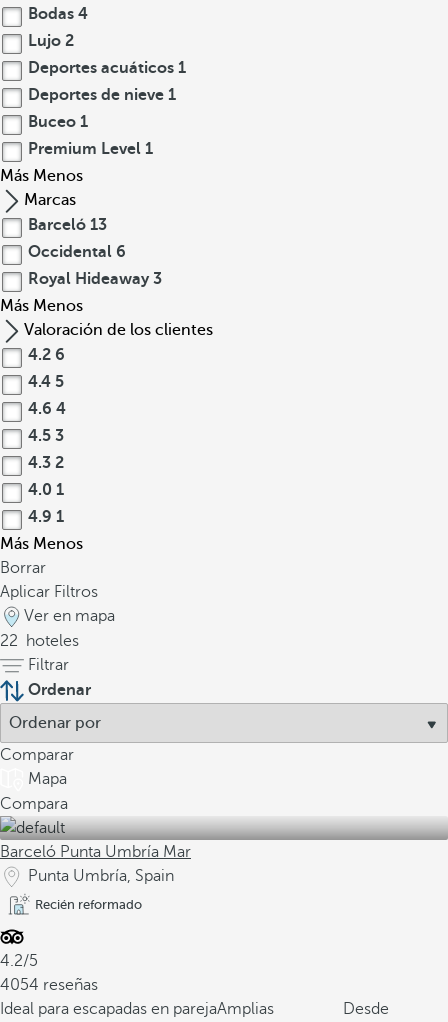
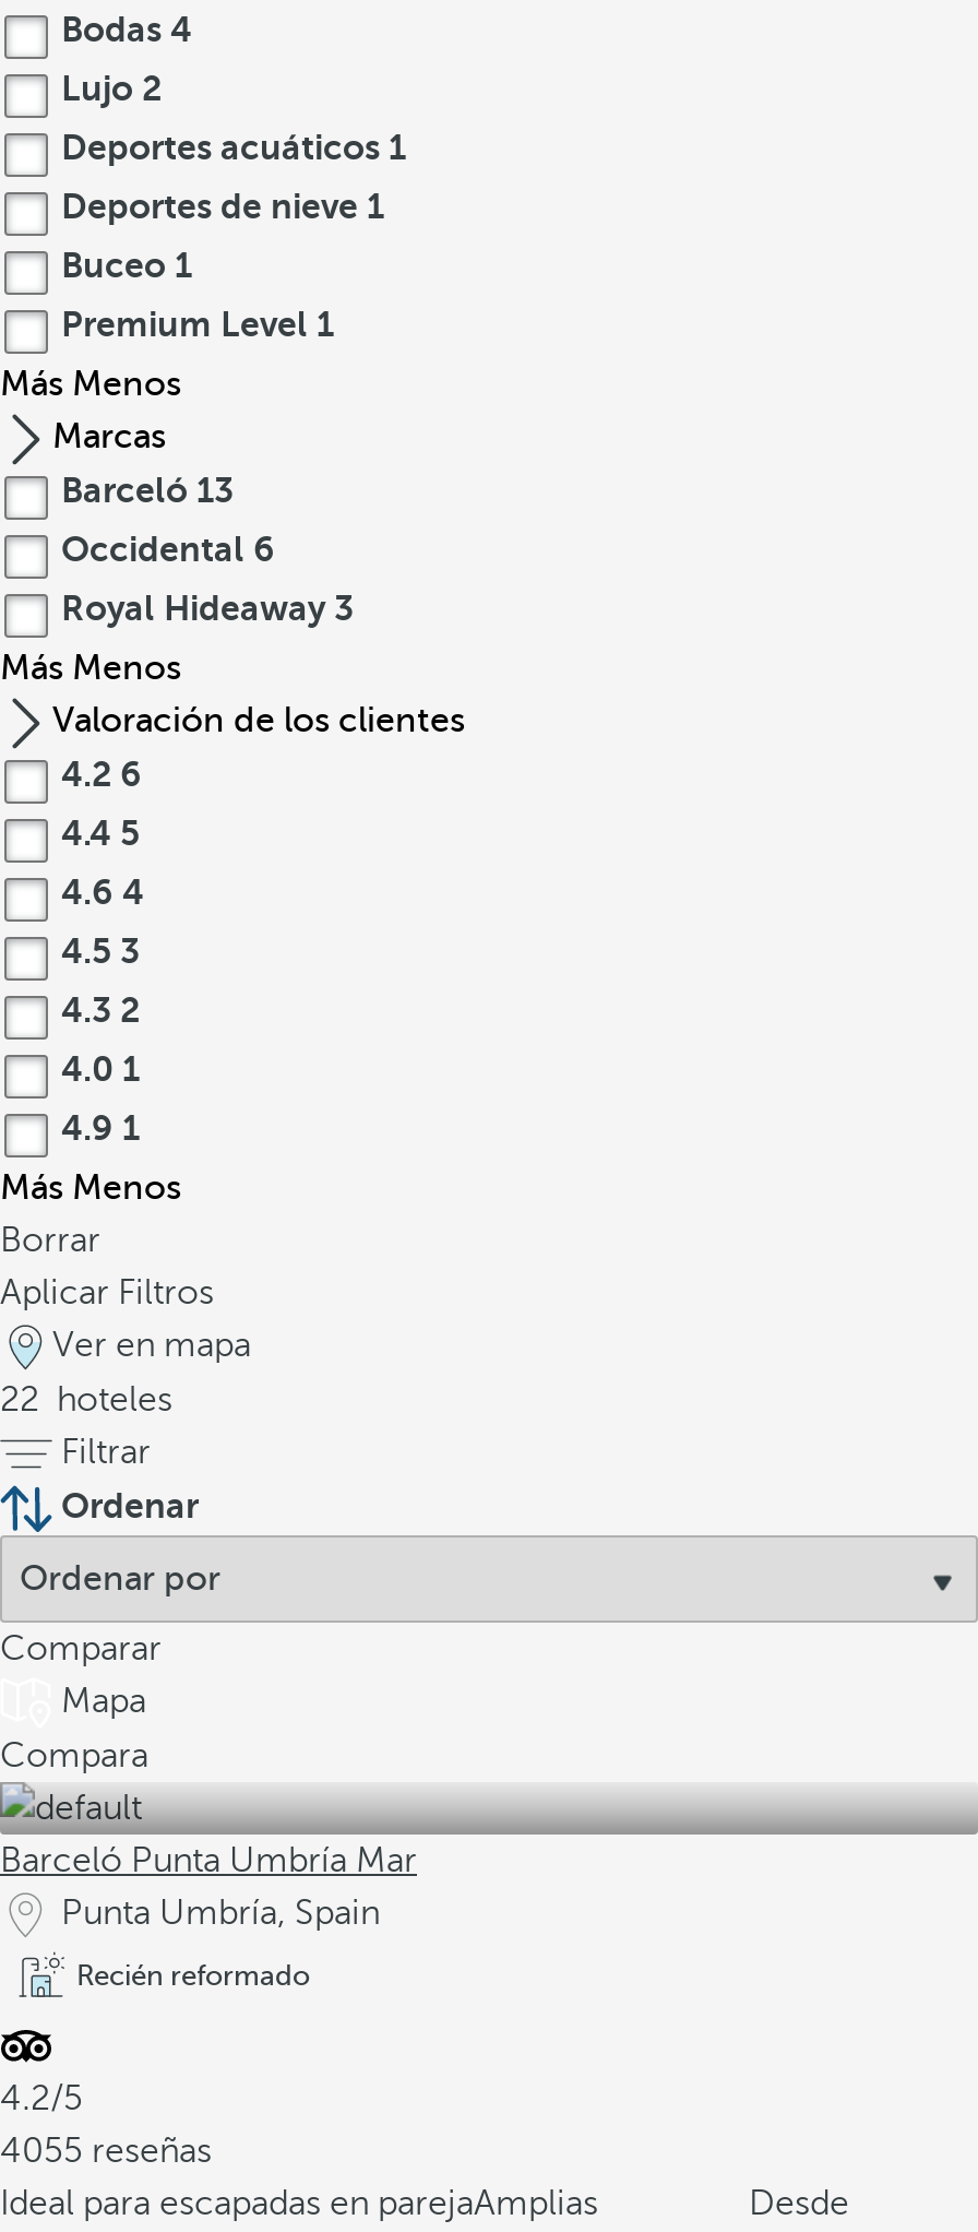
- 4054 reseñas
+ 4055 reseñas
